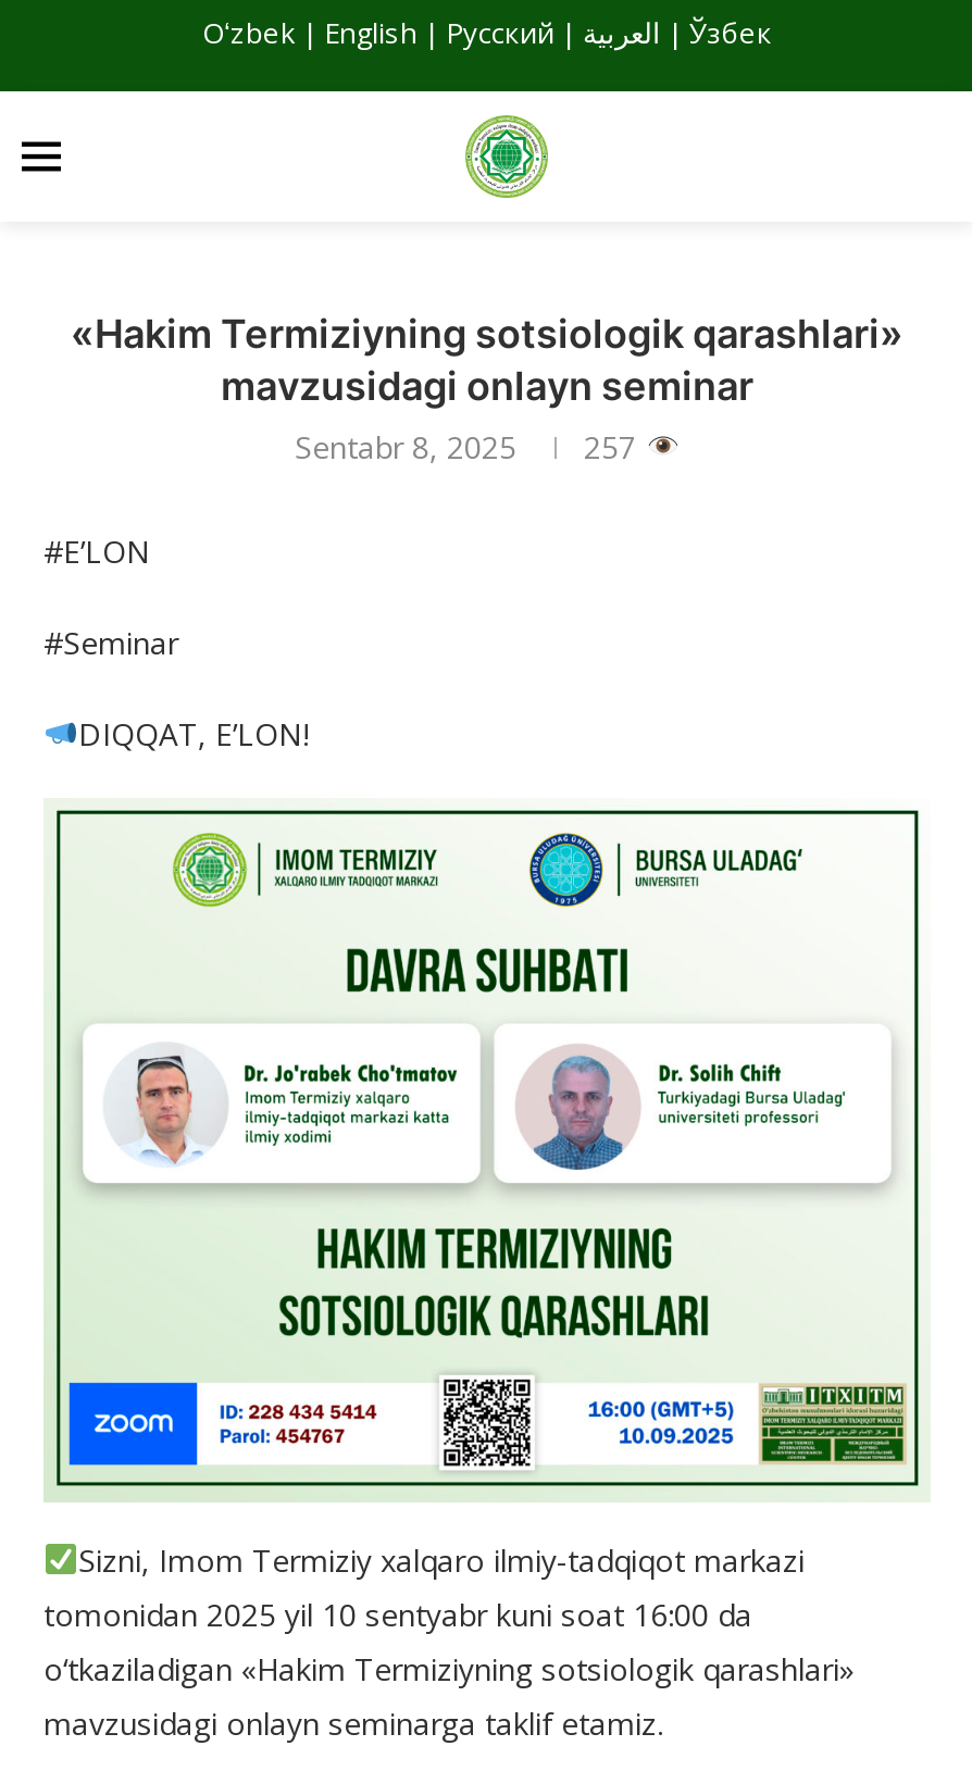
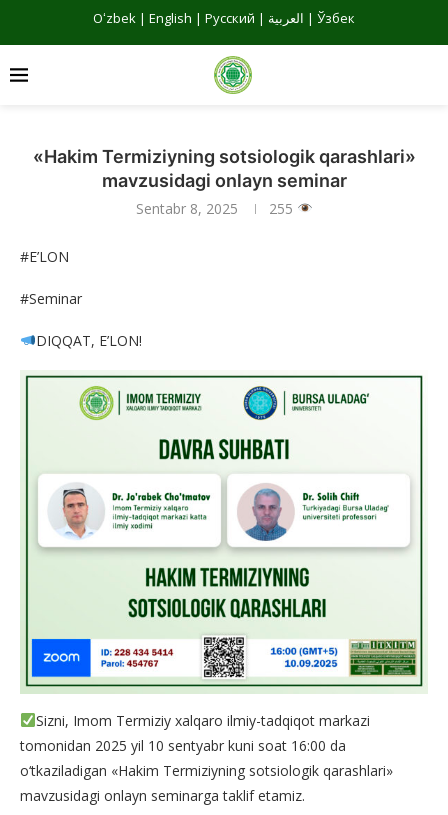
- Sentabr 8, 2025 257
+ Sentabr 8, 2025 255
